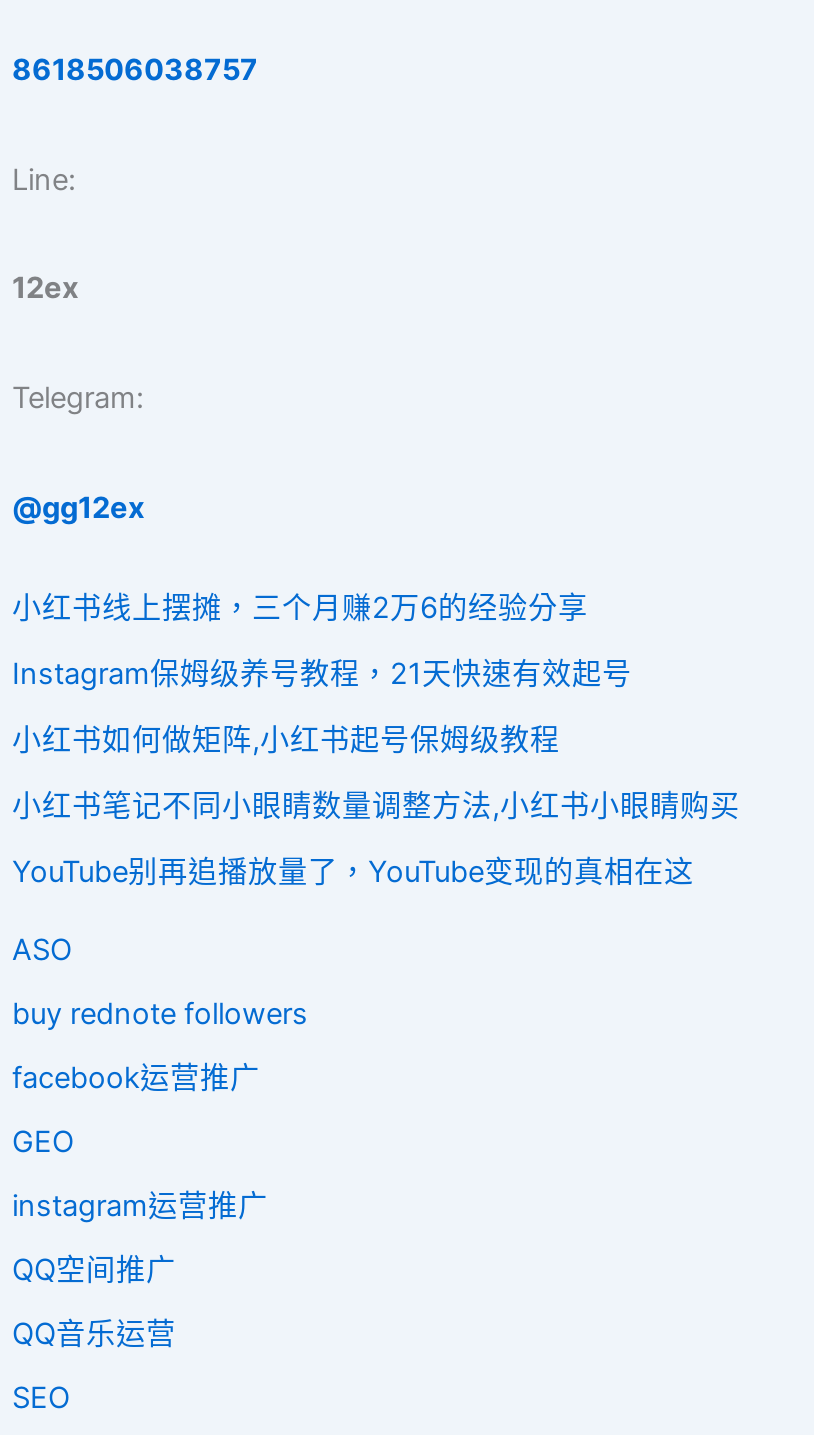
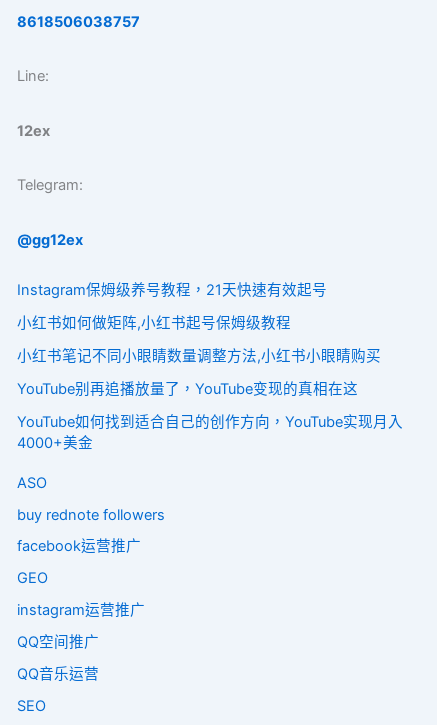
- 小红书线上摆摊，三个月赚2万6的经验分享

moved up: Instagram保姆级养号教程，21天快速有效起号 | 小红书如何做矩阵,小红书起号保姆级教程 | 小红书笔记不同小眼睛数量调整方法,小红书小眼睛购买 | YouTube别再追播放量了，YouTube变现的真相在这

+ YouTube如何找到适合自己的创作方向，YouTube实现月入
+ 4000+美金
